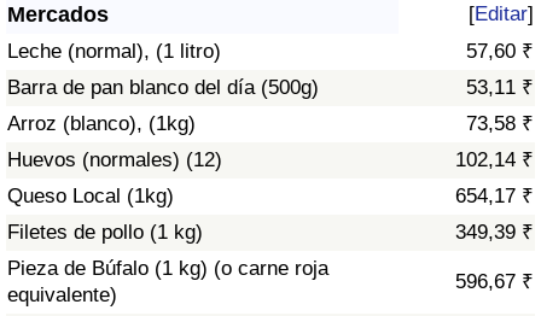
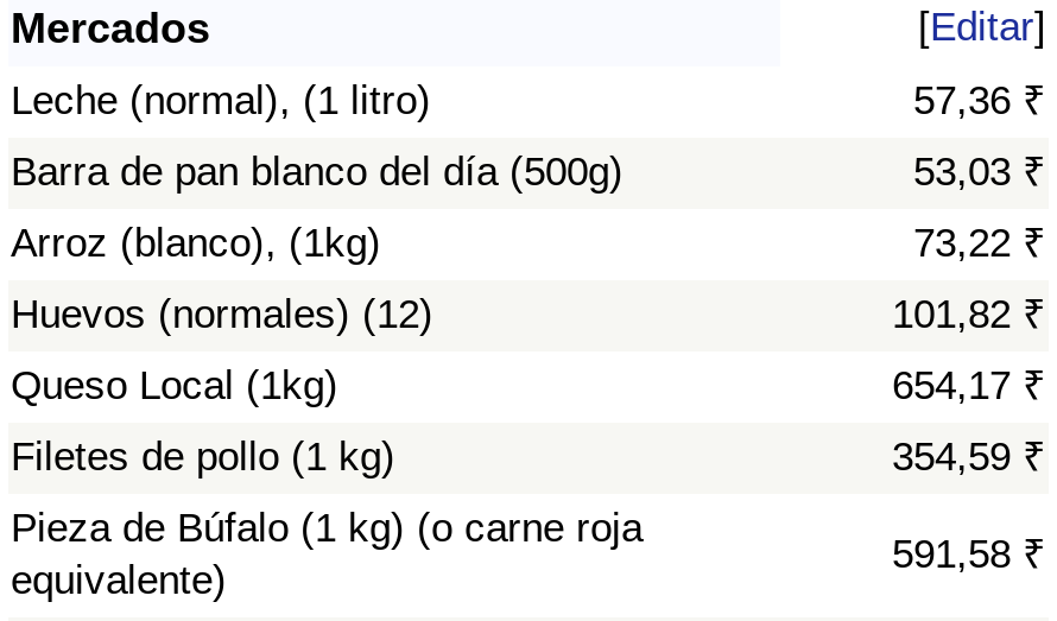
- 57,60 ₹
+ 57,36 ₹

- 53,11 ₹
+ 53,03 ₹

- 73,58 ₹
+ 73,22 ₹

- 102,14 ₹
+ 101,82 ₹

- 349,39 ₹
+ 354,59 ₹

- 596,67 ₹
+ 591,58 ₹
